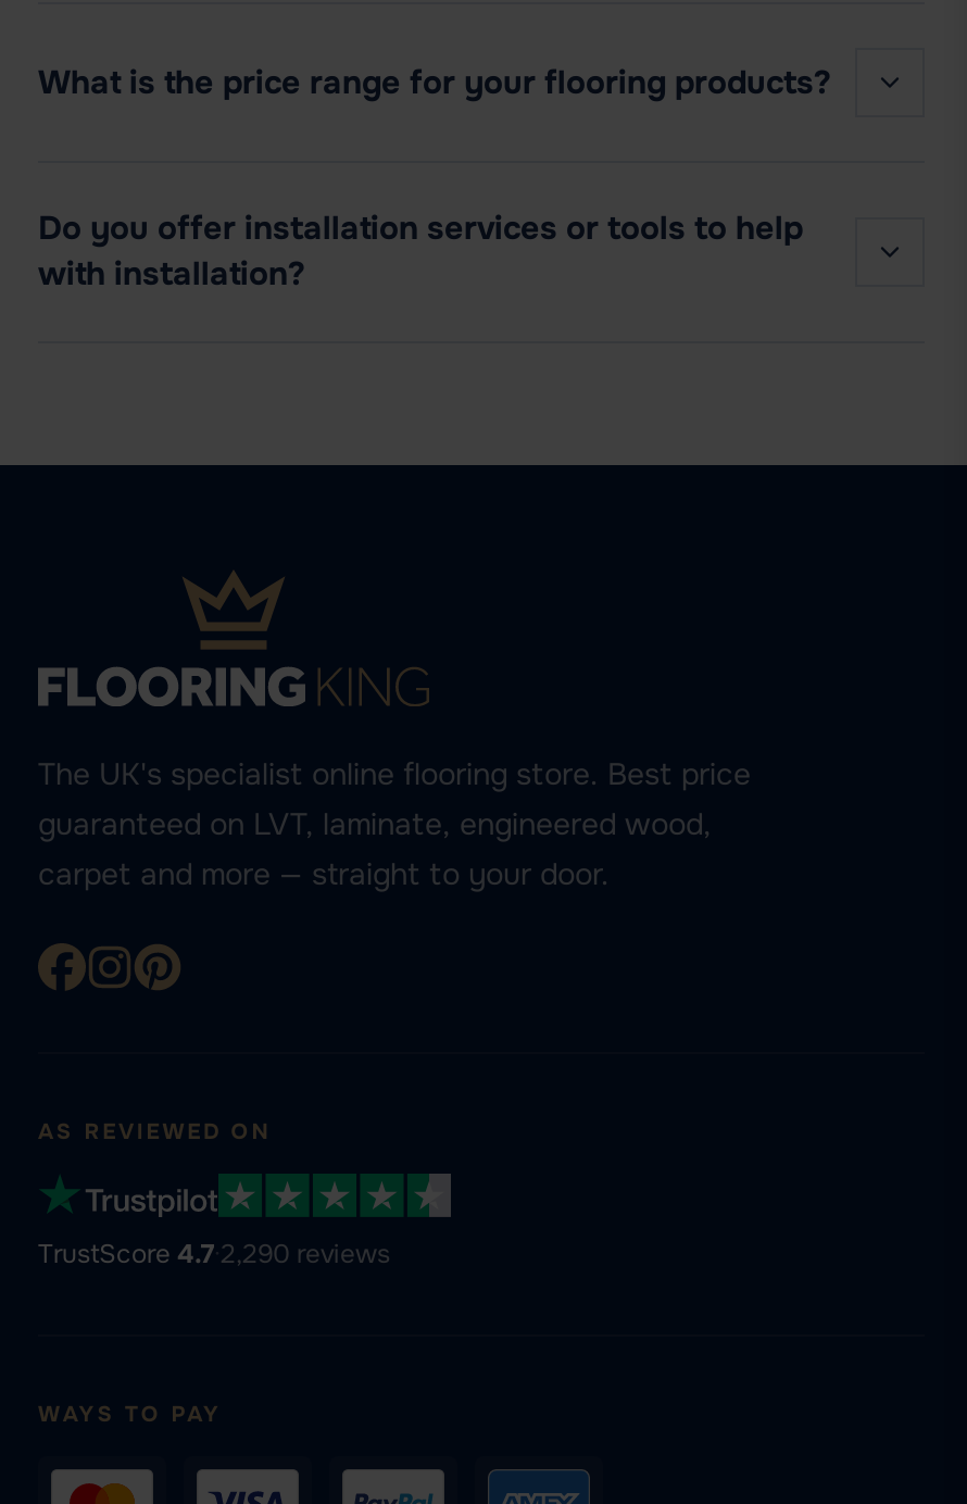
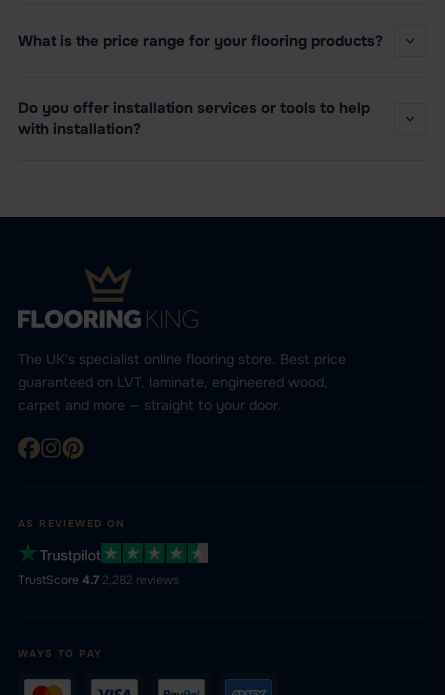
- TrustScore 4.7·2,290 reviews
+ TrustScore 4.7·2,282 reviews
